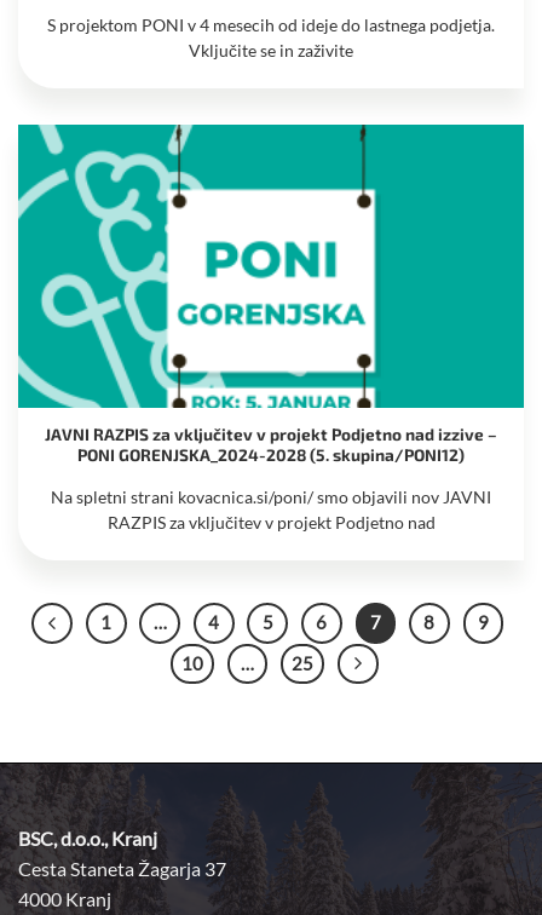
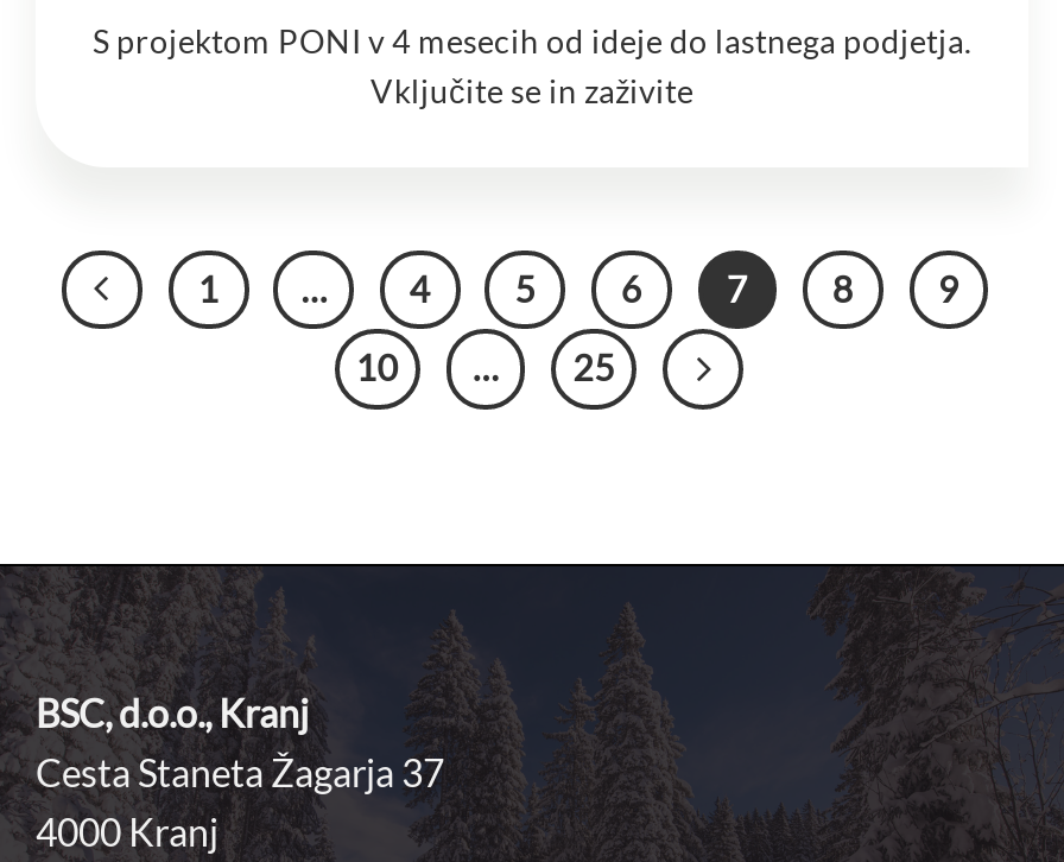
- [image]
- JAVNI RAZPIS za vključitev v projekt Podjetno nad izzive –
- PONI GORENJSKA_2024-2028 (5. skupina/PONI12)
- Na spletni strani kovacnica.si/poni/ smo objavili nov JAVNI
- RAZPIS za vključitev v projekt Podjetno nad
